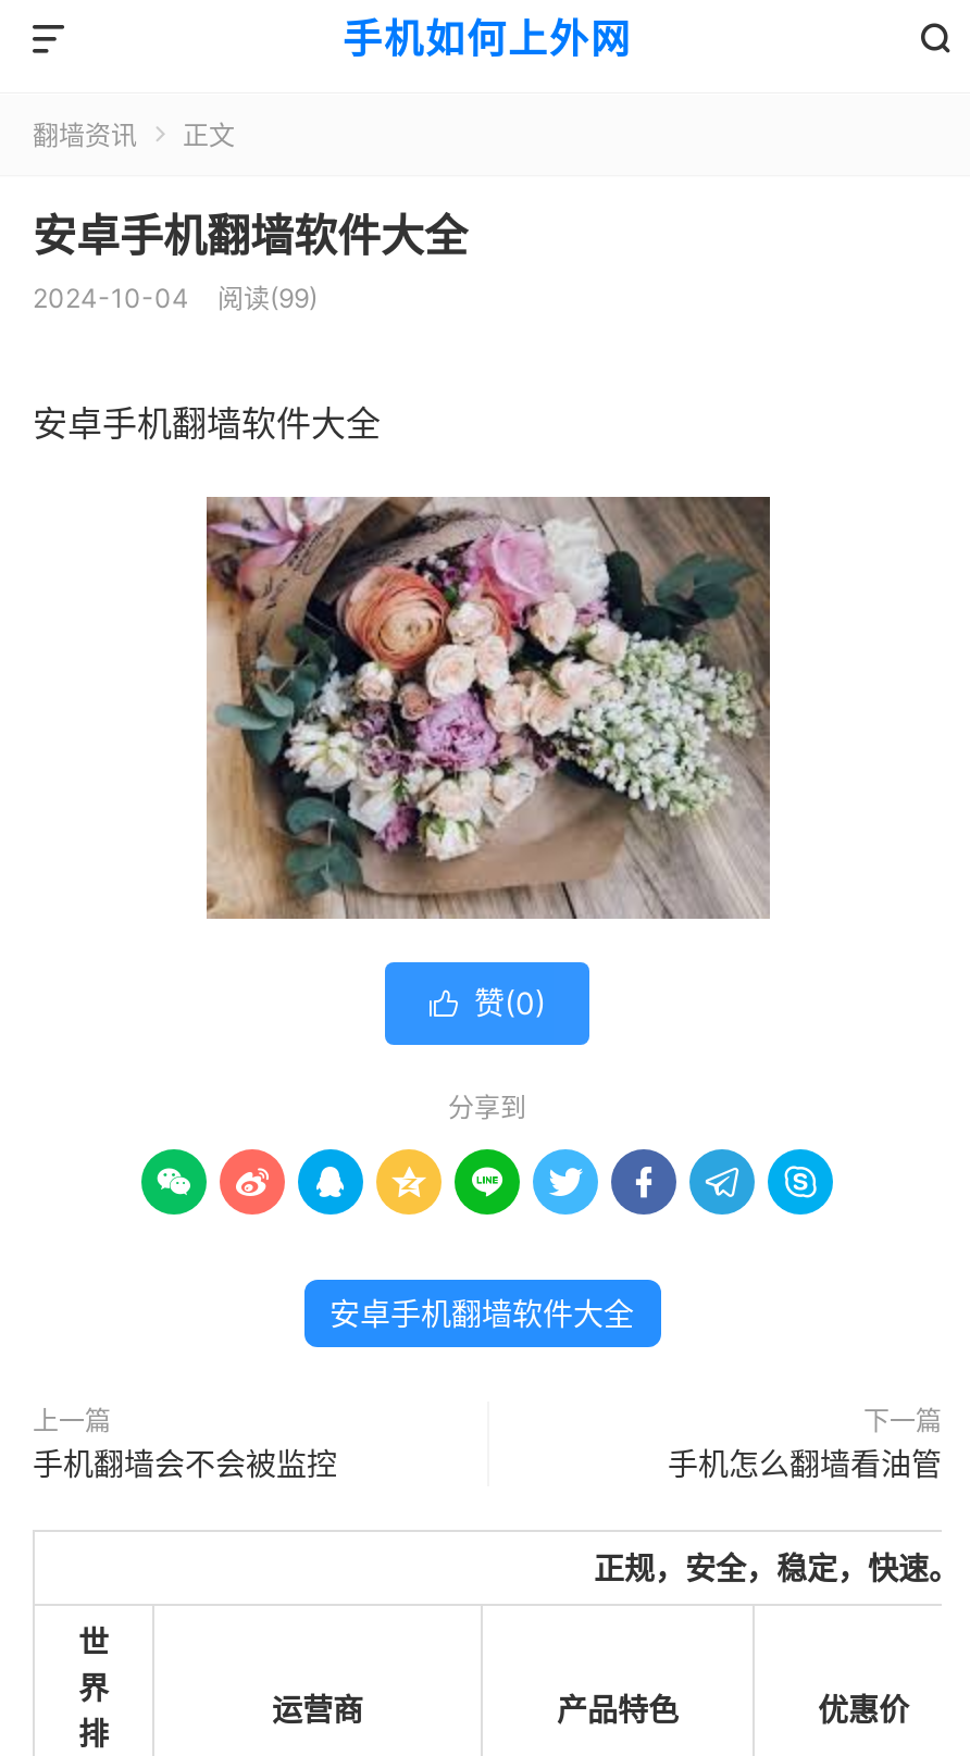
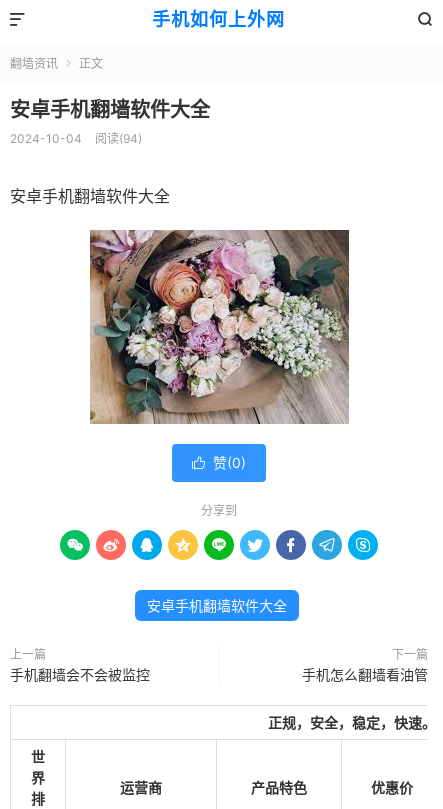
- 2024-10-04 阅读(99)
+ 2024-10-04 阅读(94)
